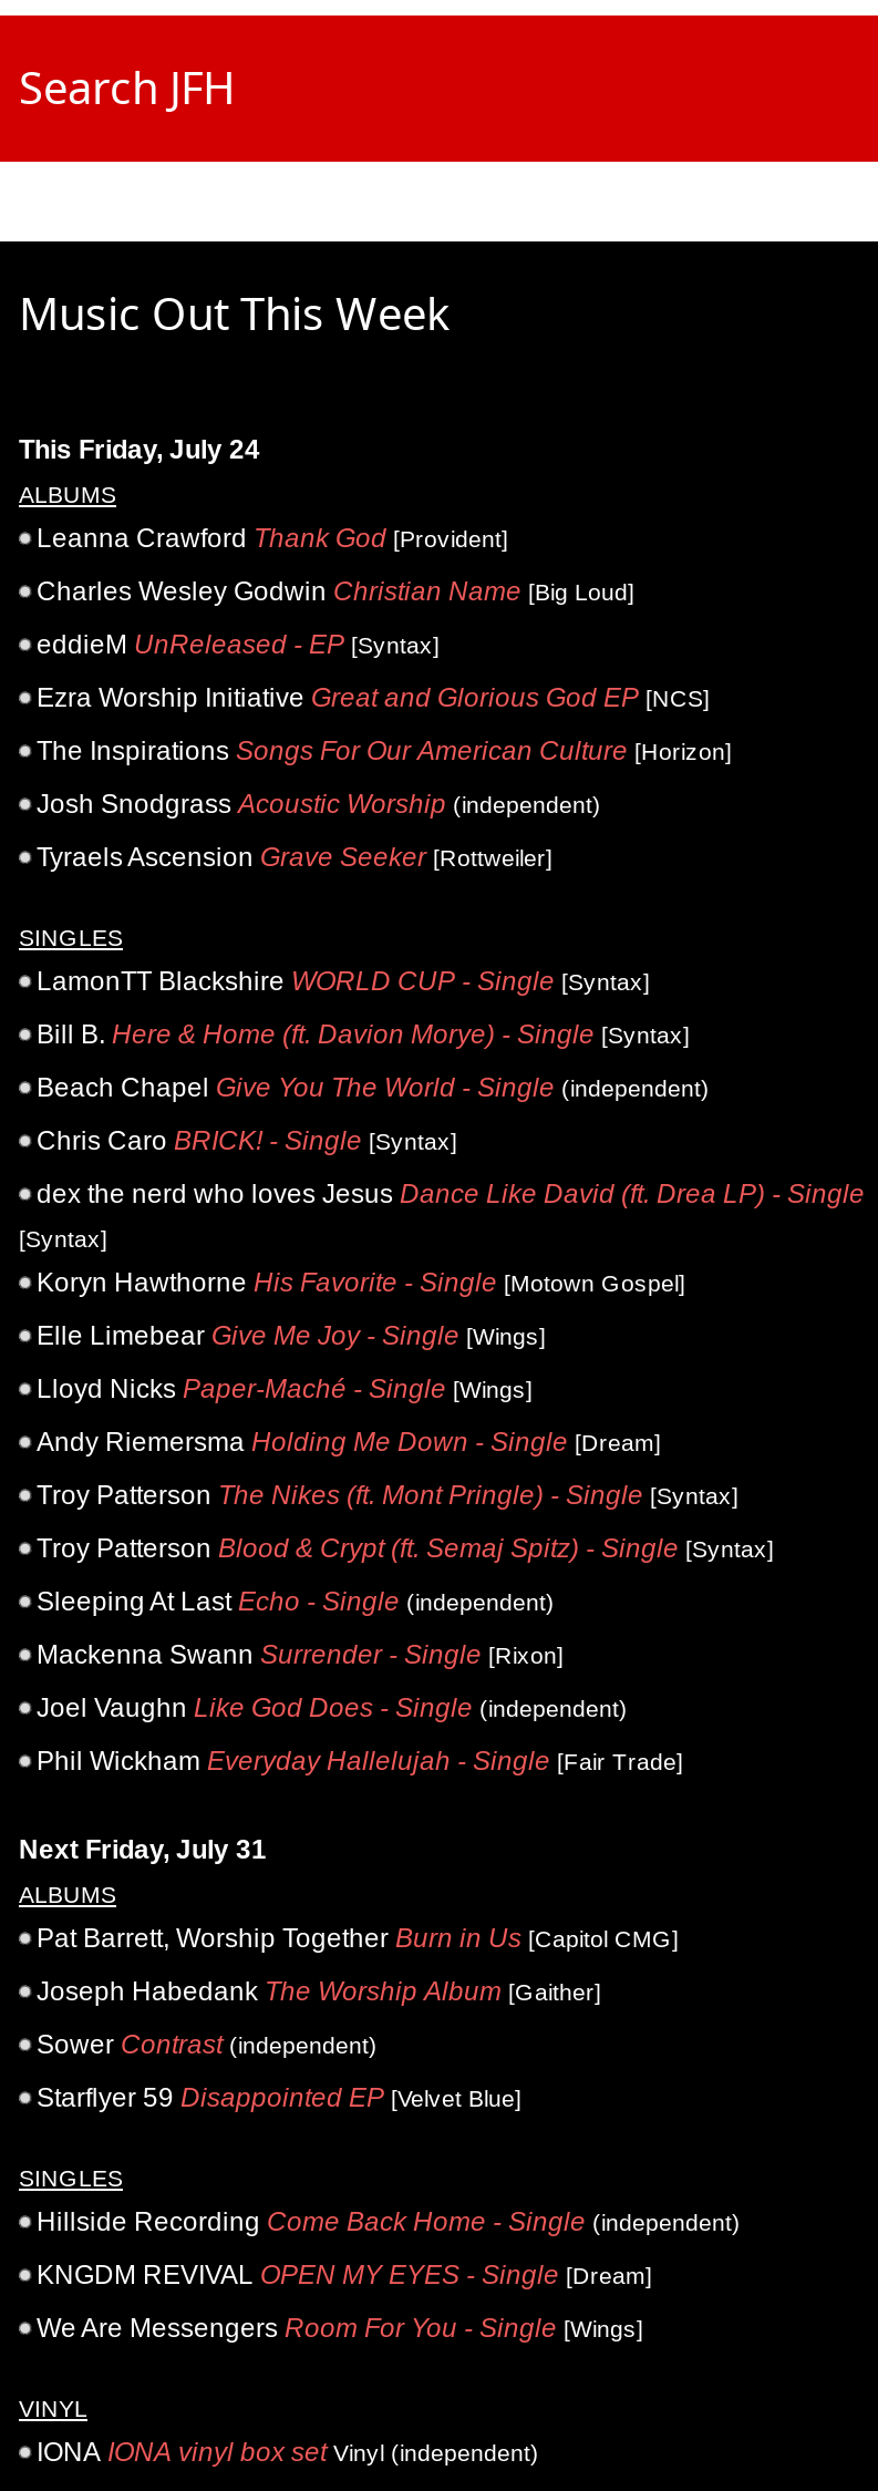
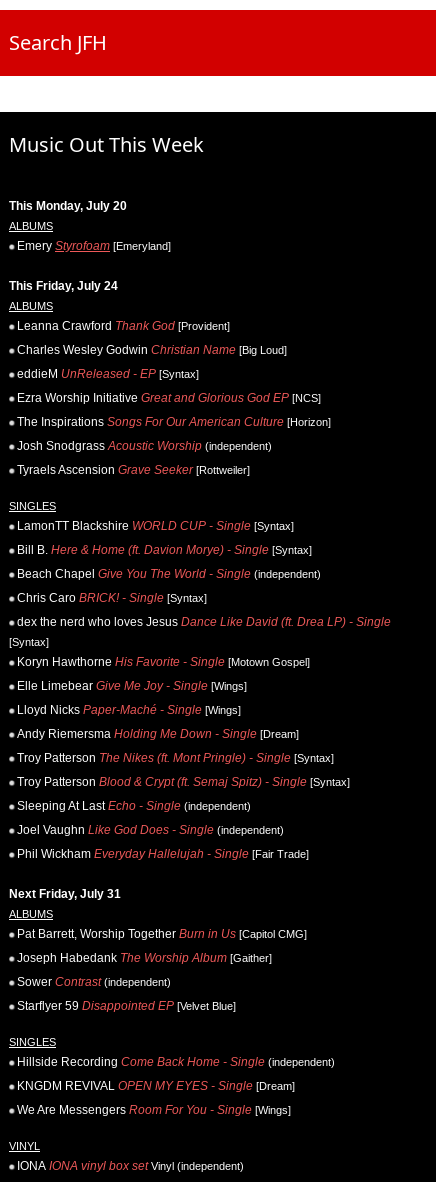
+ This Monday, July 20
+ ALBUMS
+ Emery Styrofoam [Emeryland]

moved down: This Friday, July 24 | ALBUMS | Leanna Crawford Thank God [Provident] | ... | Troy Patterson Blood & Crypt (ft. Semaj Spitz) - Single [Syntax] | Sleeping At Last Echo - Single (independent)

- Mackenna Swann Surrender - Single [Rixon]
